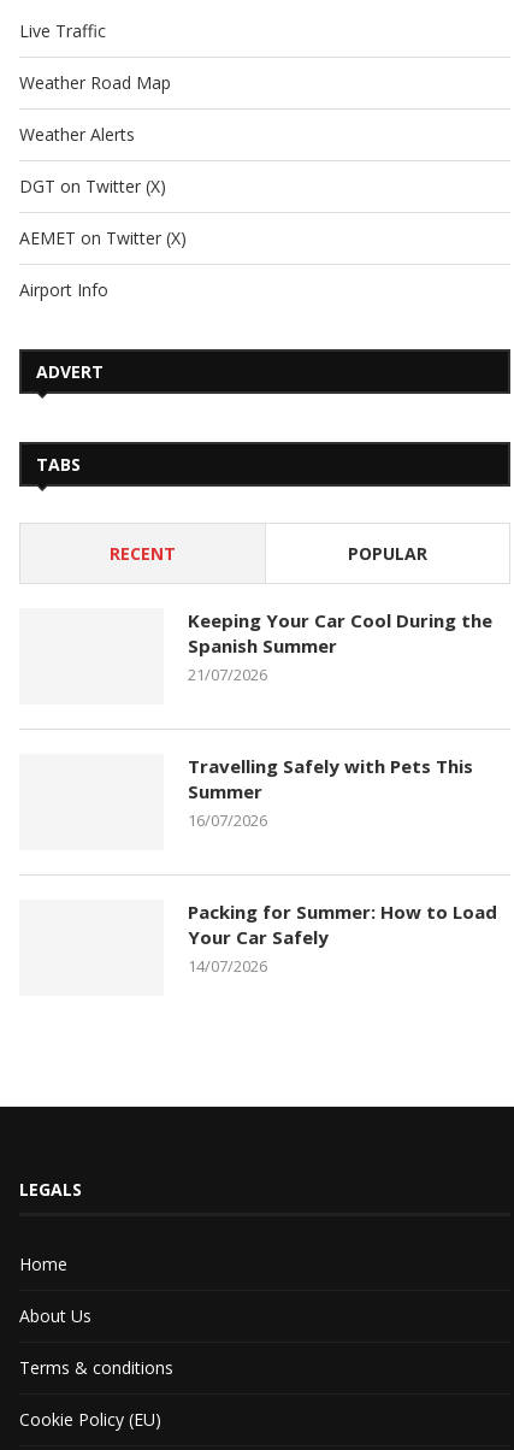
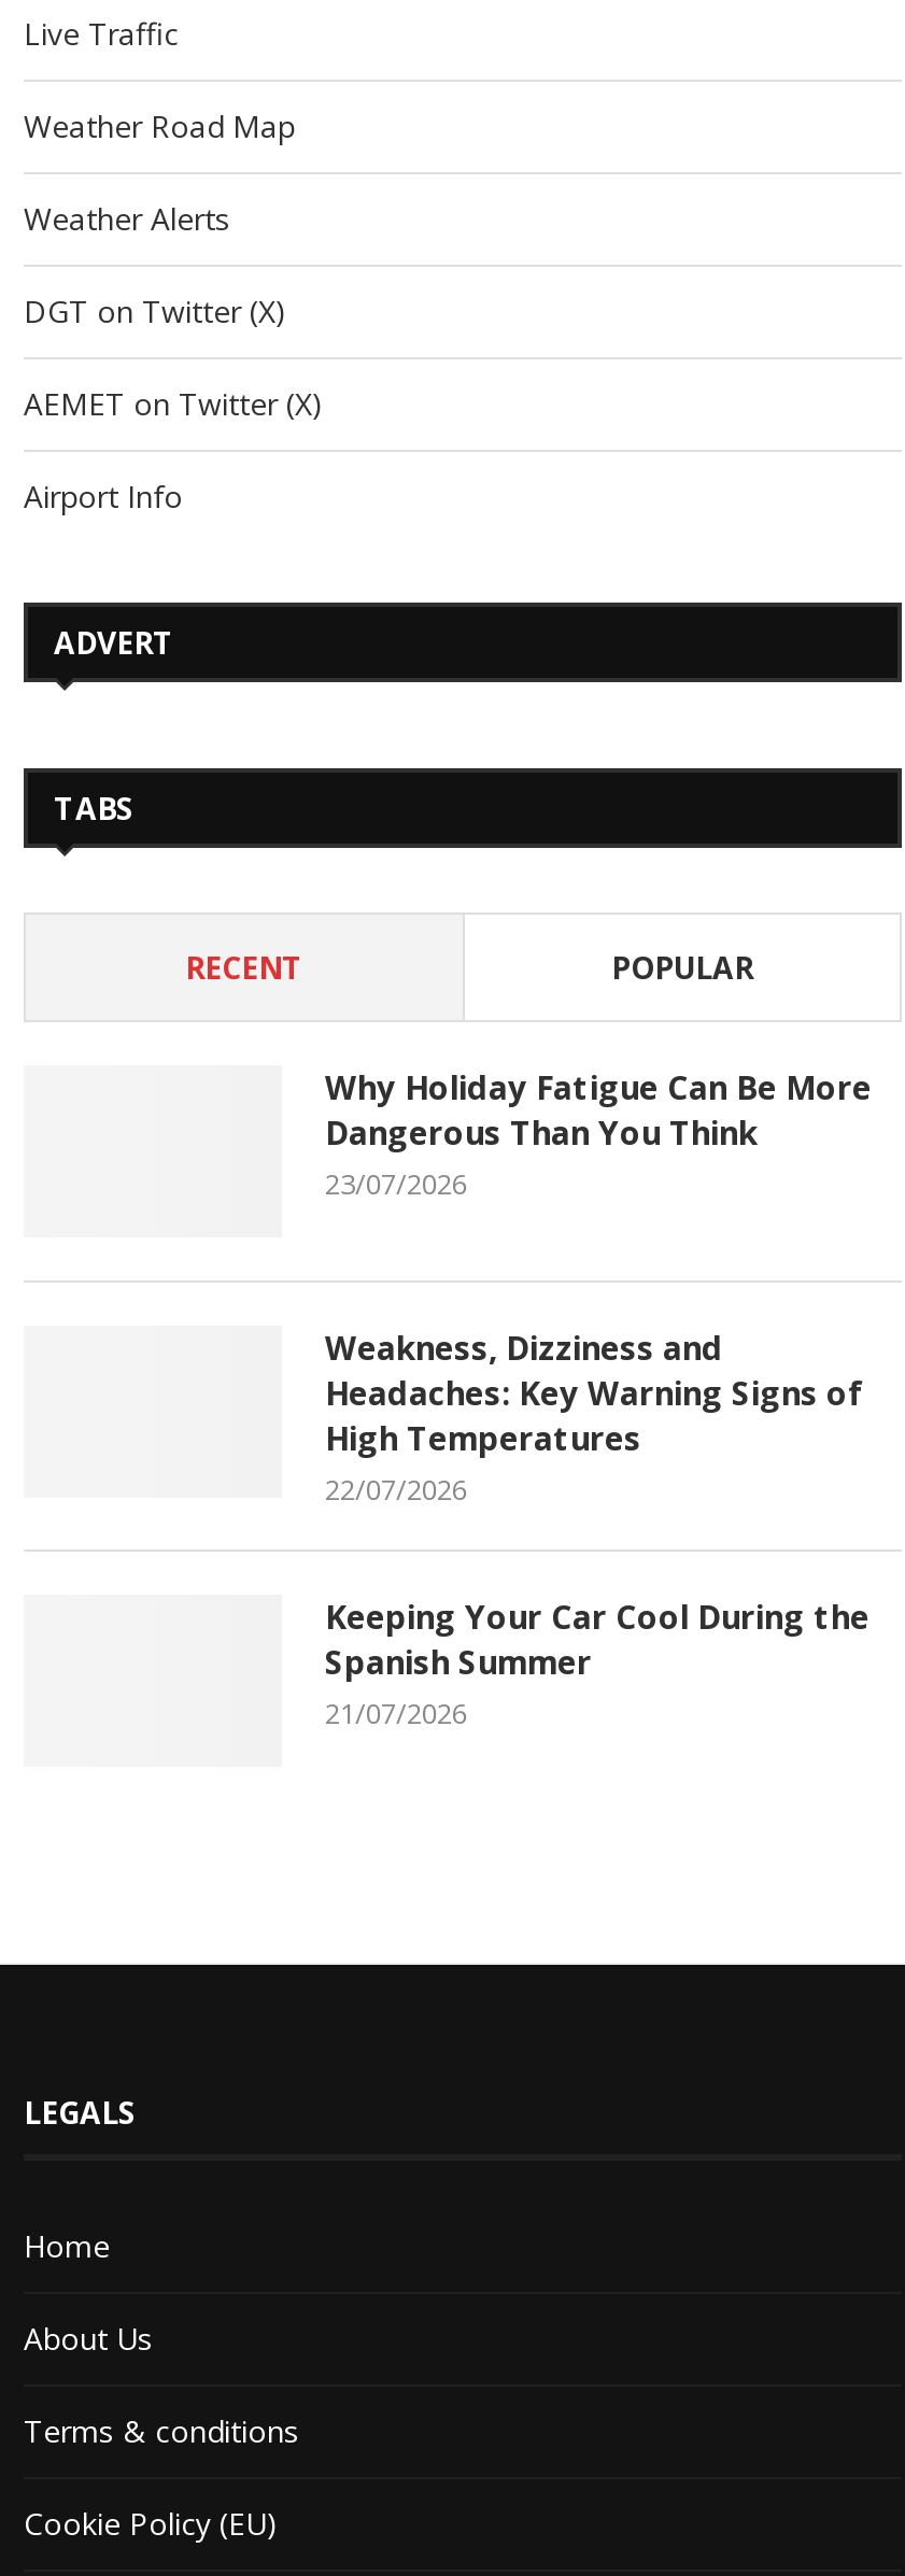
+ Why Holiday Fatigue Can Be More
+ Dangerous Than You Think
+ 23/07/2026

+ Weakness, Dizziness and
+ Headaches: Key Warning Signs of
+ High Temperatures
+ 22/07/2026

moved down: Keeping Your Car Cool During the | Spanish Summer | 21/07/2026

- Travelling Safely with Pets This
- Summer
- 16/07/2026

- Packing for Summer: How to Load
- Your Car Safely
- 14/07/2026
